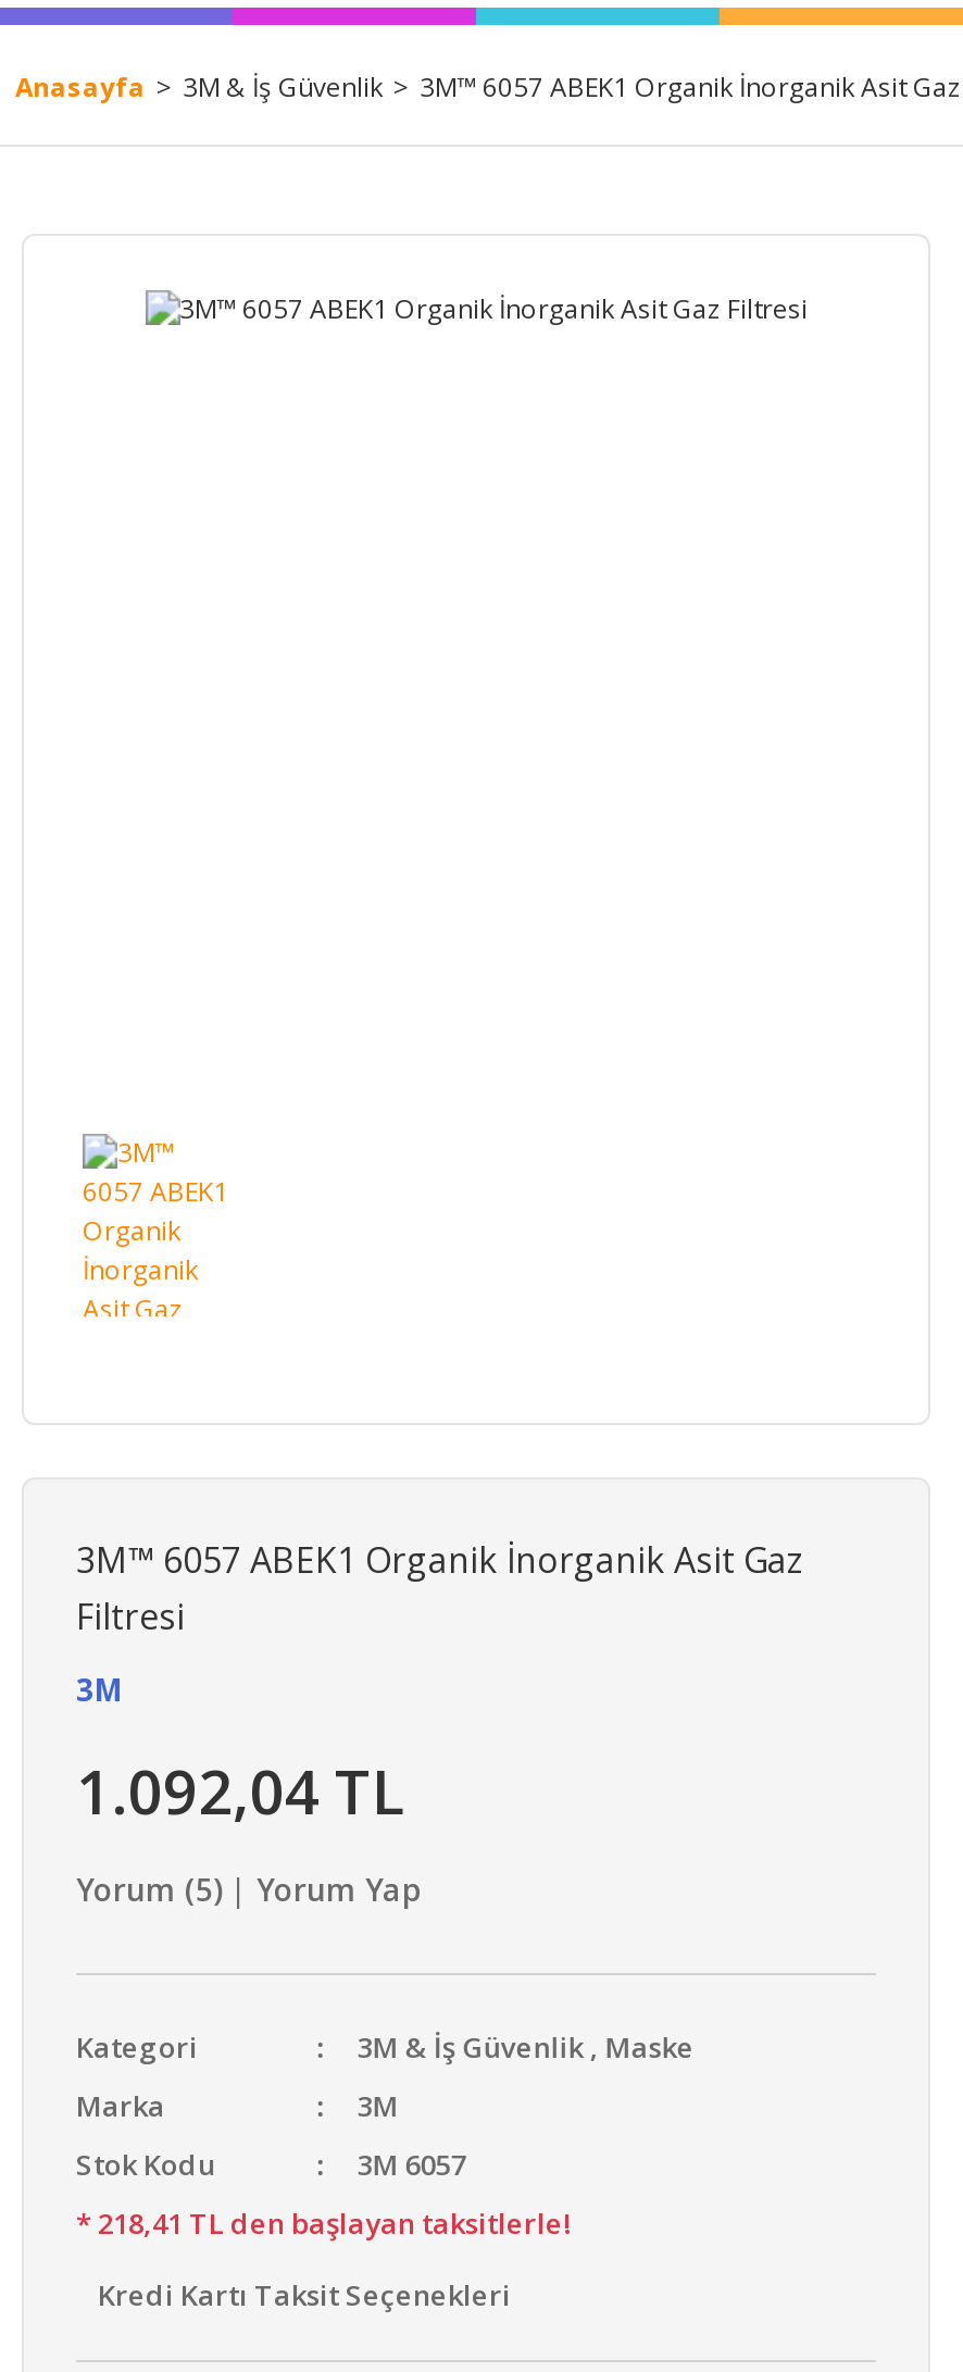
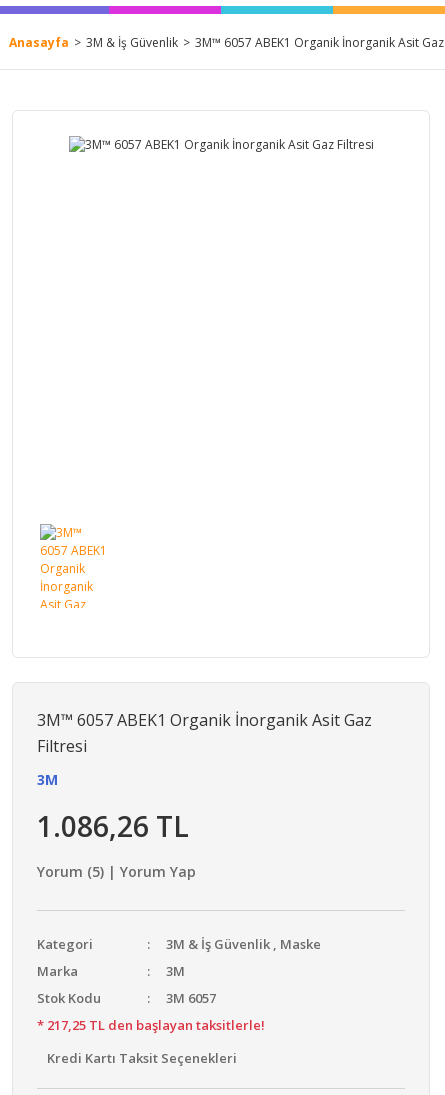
- 1.092,04 TL
+ 1.086,26 TL

- * 218,41 TL den başlayan taksitlerle!
+ * 217,25 TL den başlayan taksitlerle!
